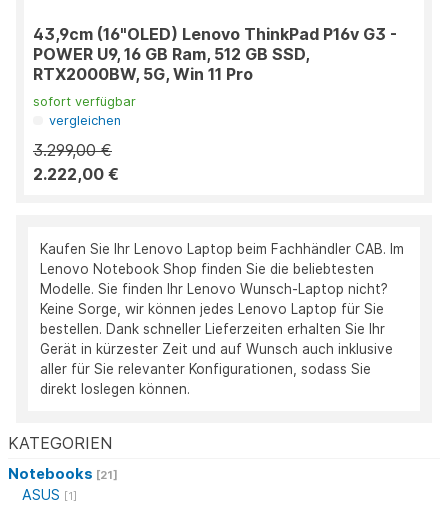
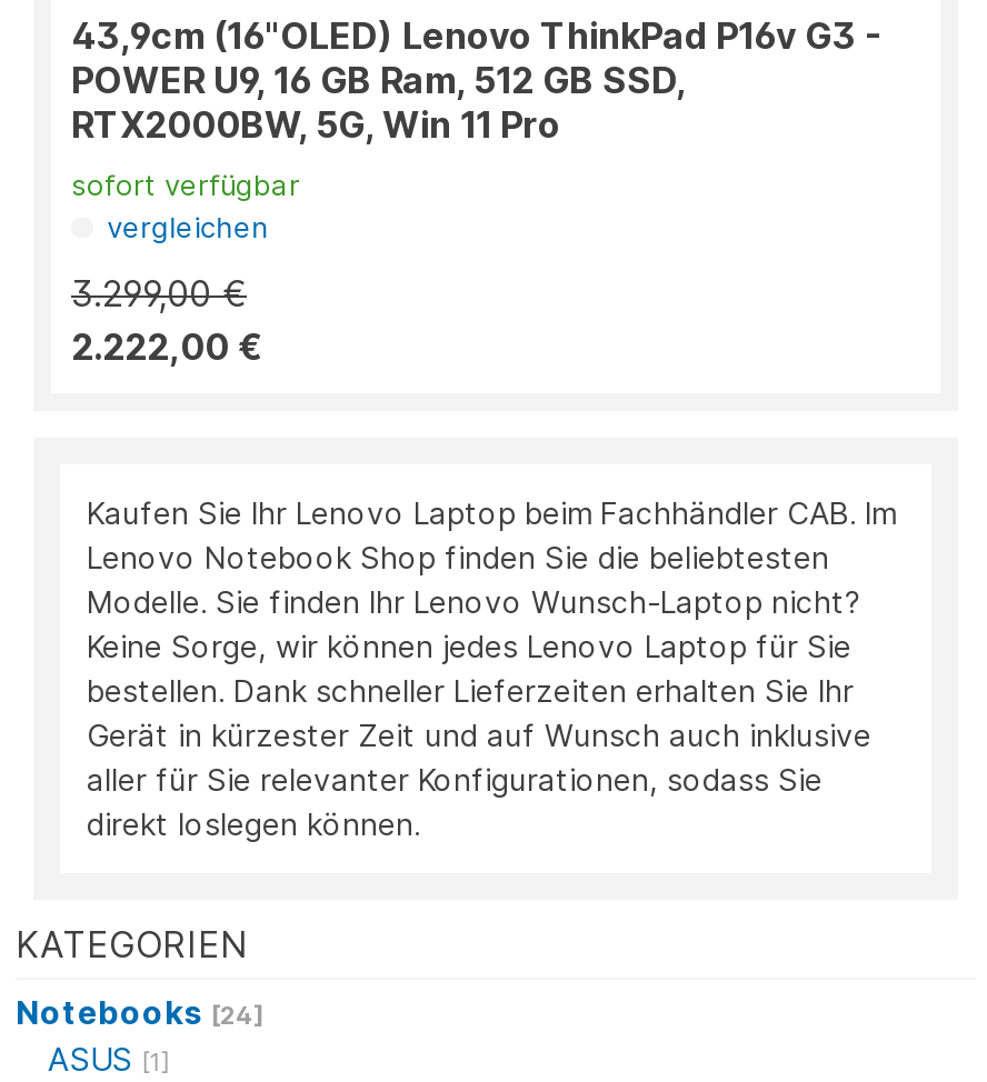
- Notebooks [21]
+ Notebooks [24]
